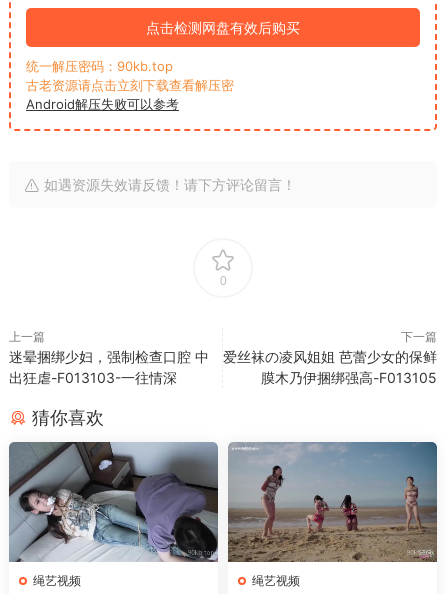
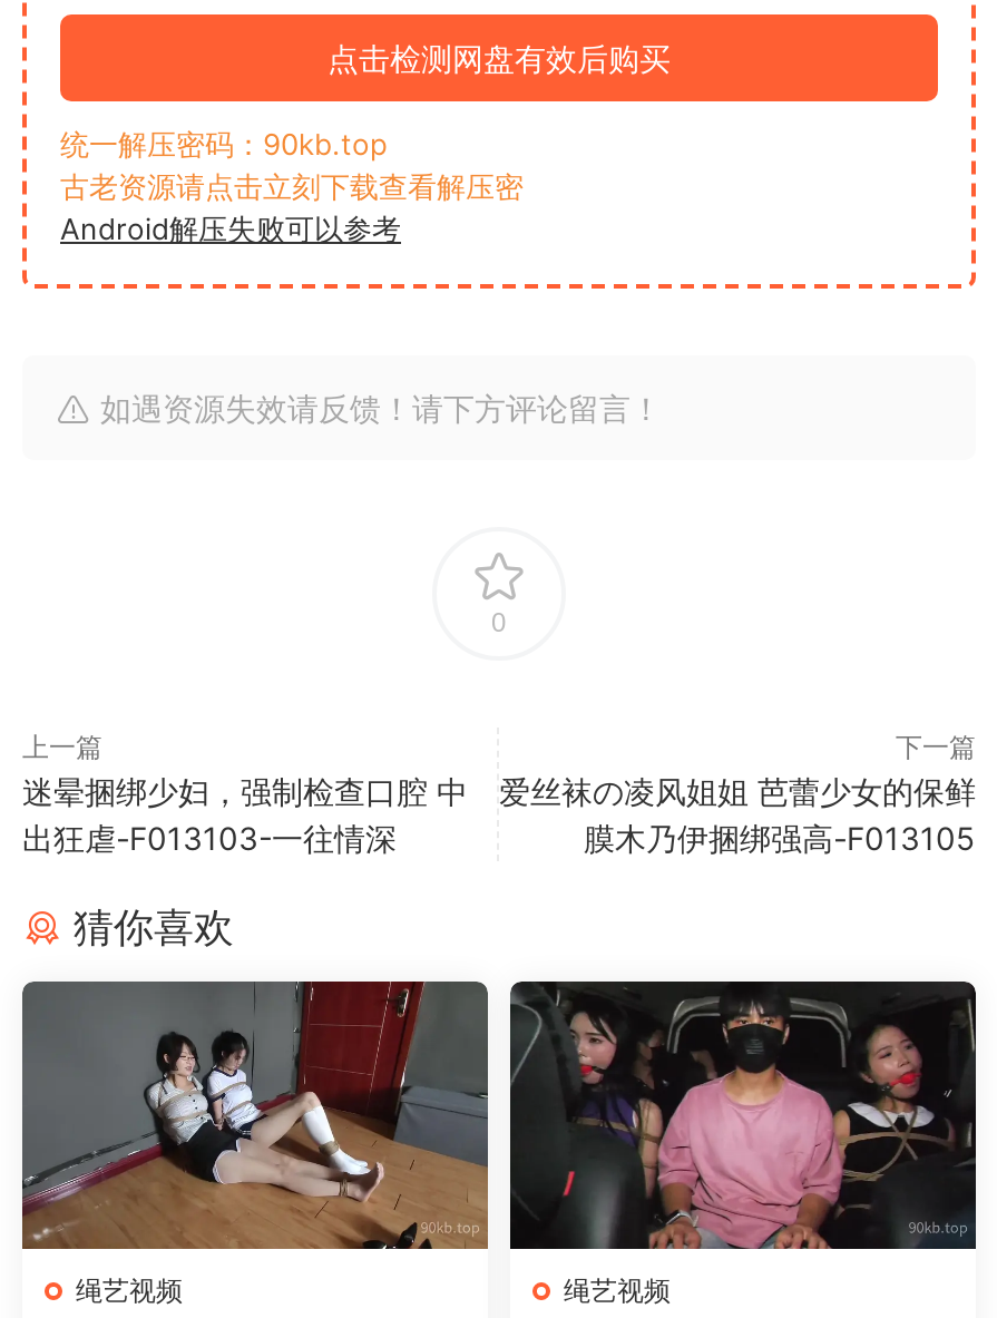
- [image]
+ [image]

- [image]
+ [image]
